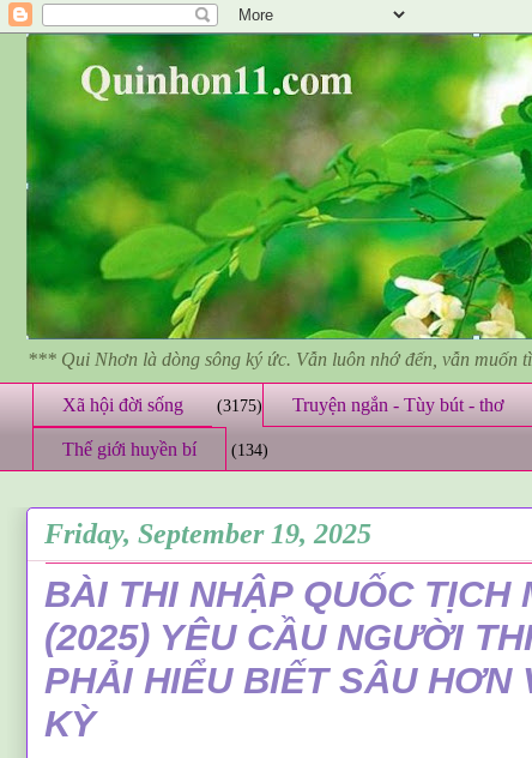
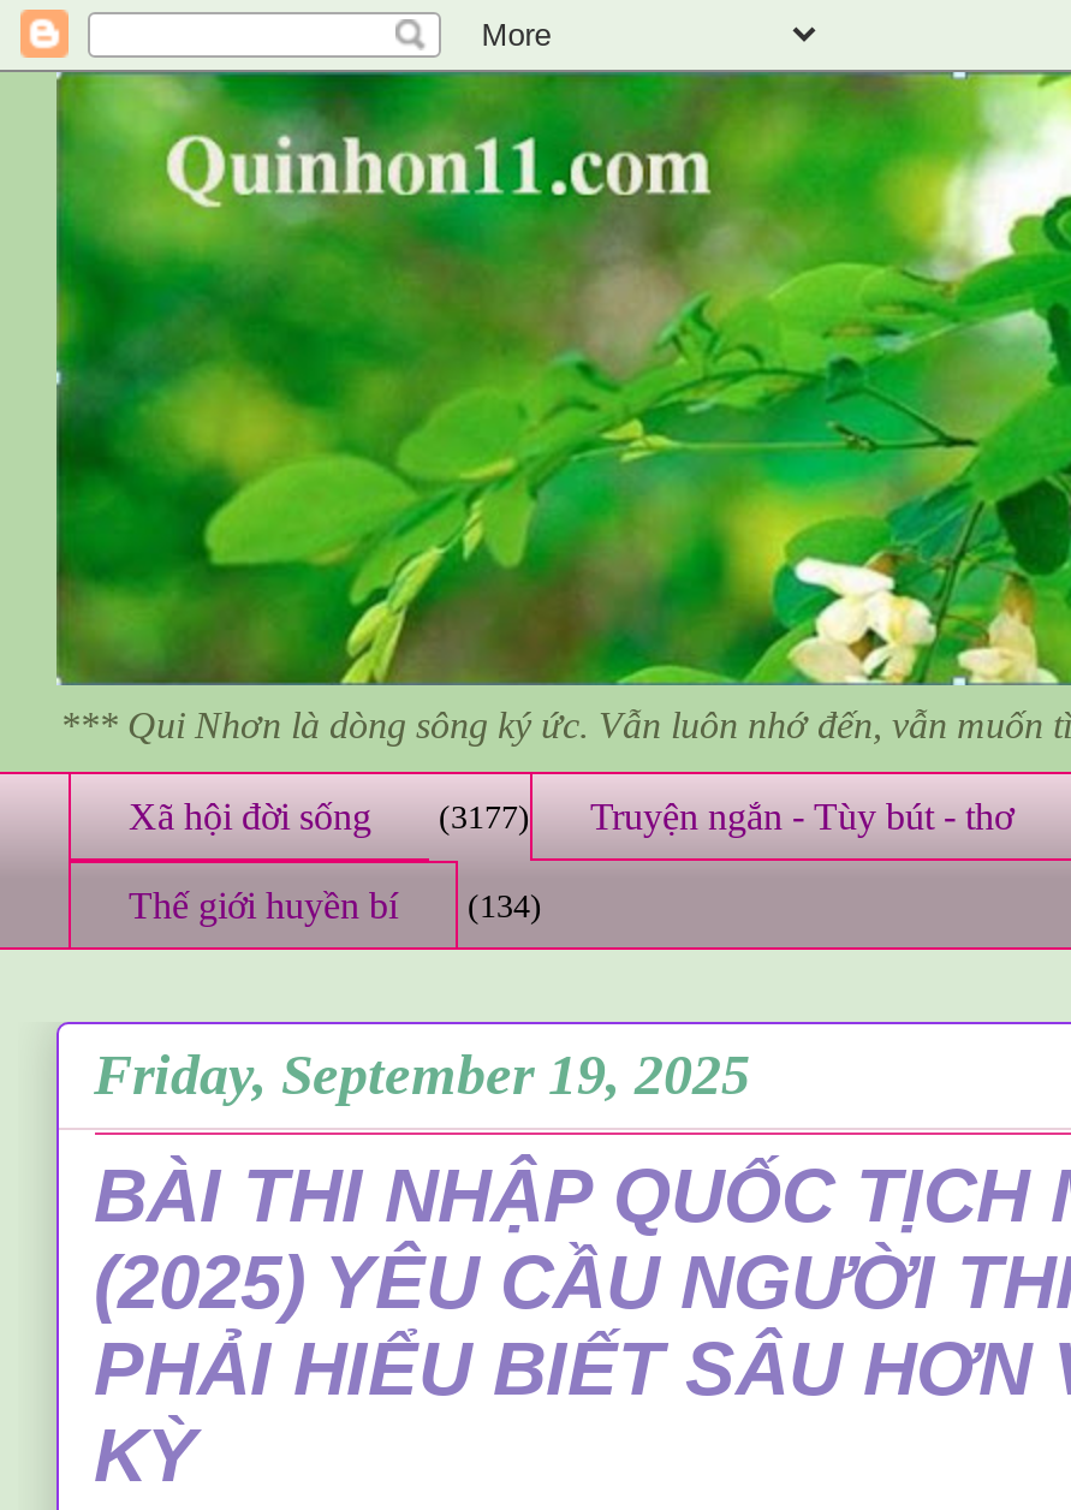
- Xã hội đời sống (3175) Truyện ngắn - Tùy bút - thơ
+ Xã hội đời sống (3177) Truyện ngắn - Tùy bút - thơ
